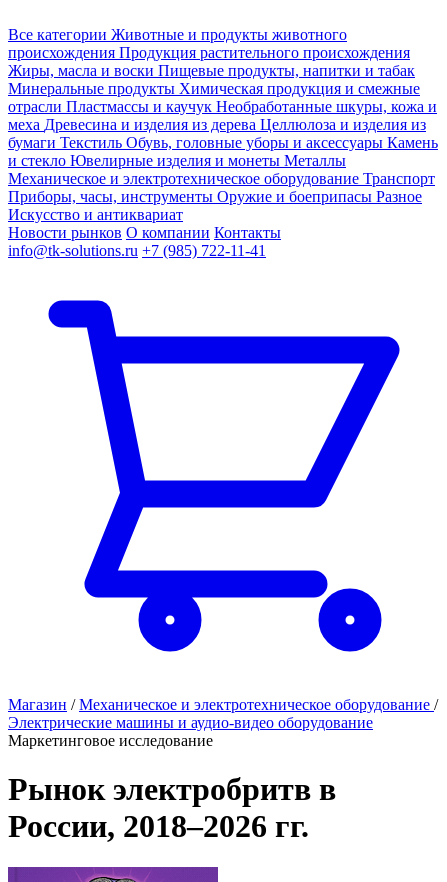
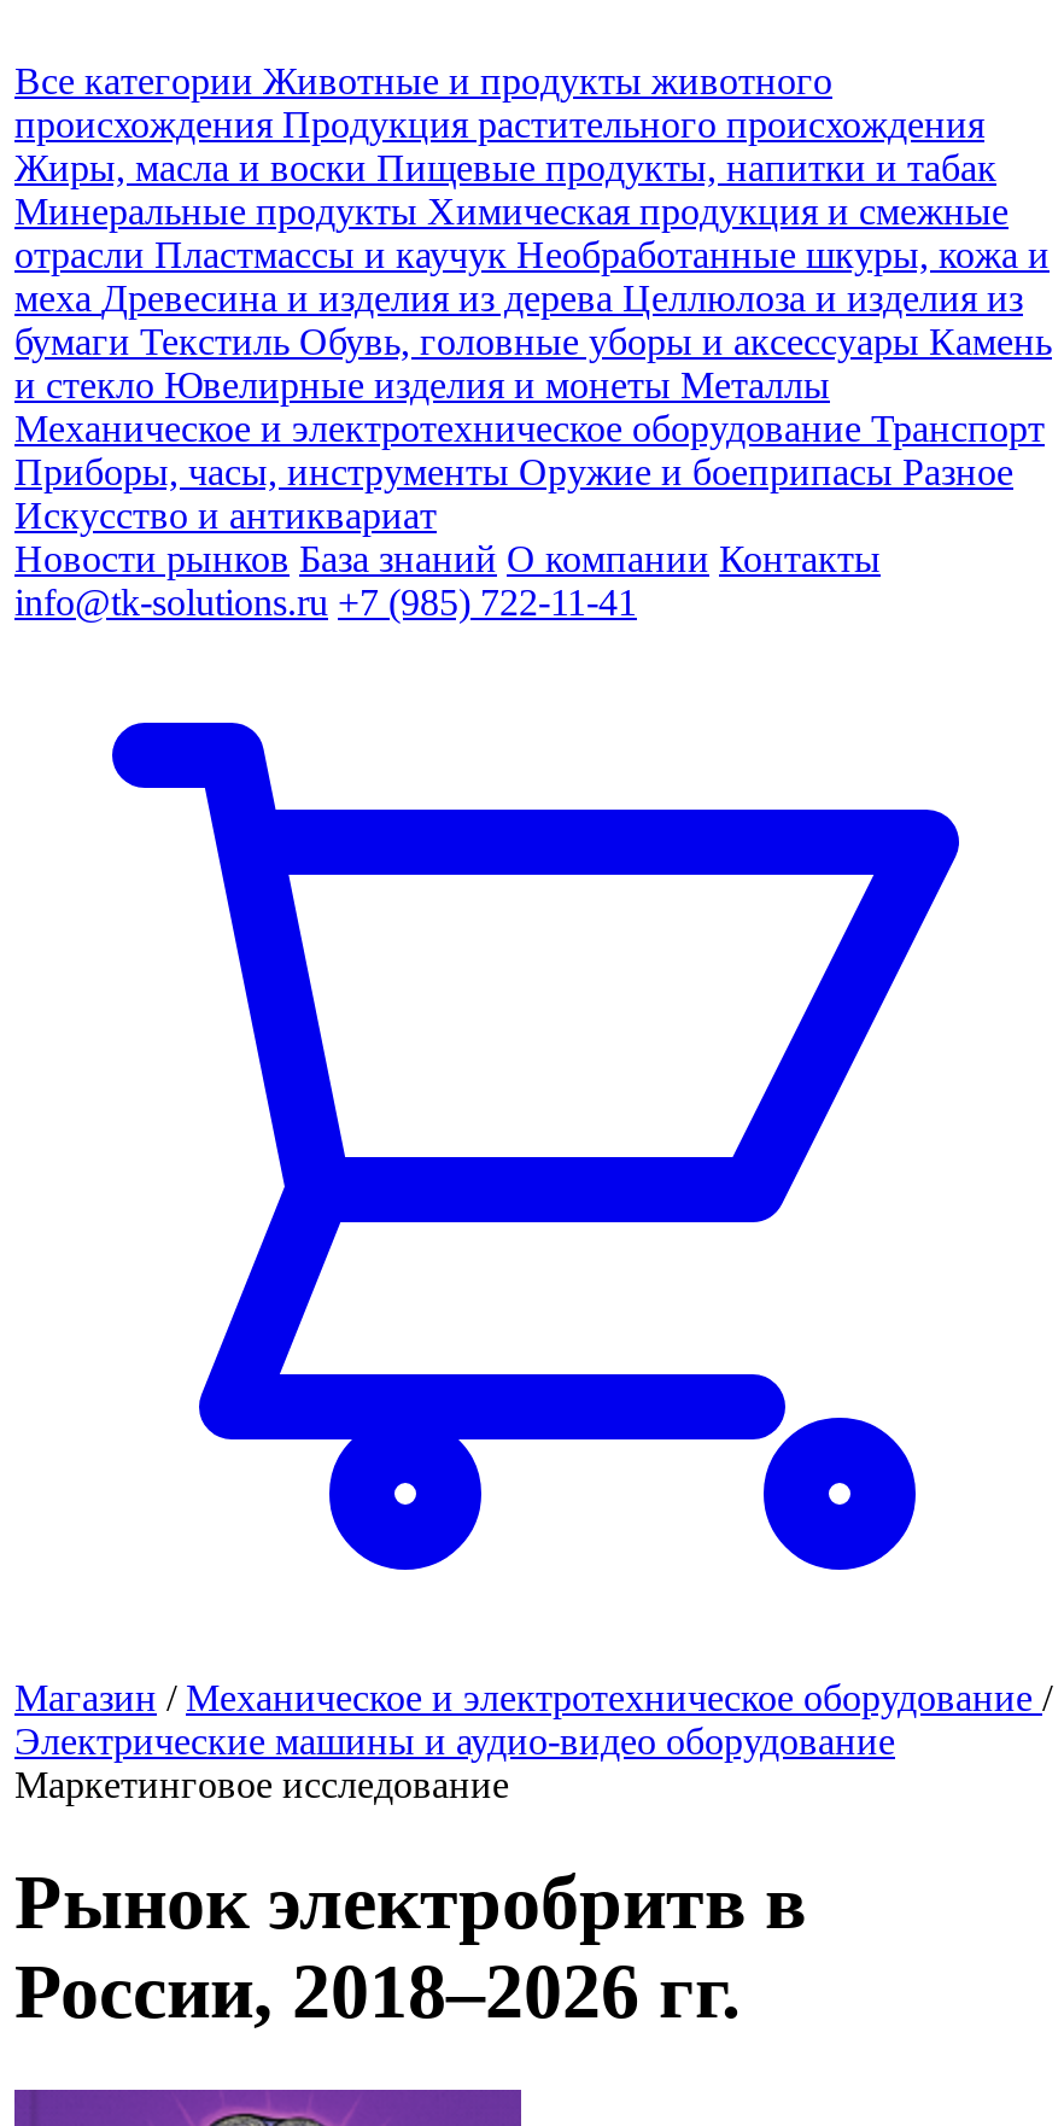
- Новости рынков О компании Контакты
+ Новости рынков База знаний О компании Контакты
